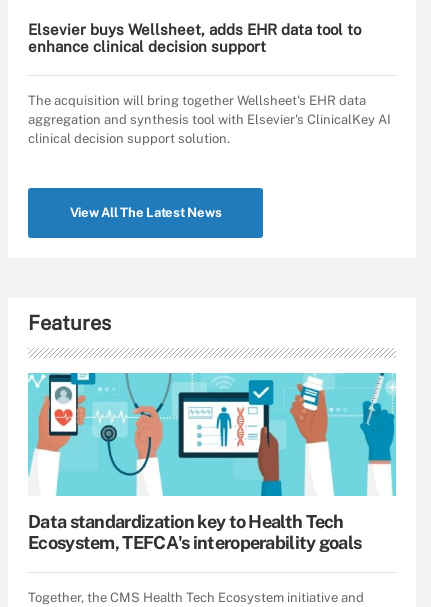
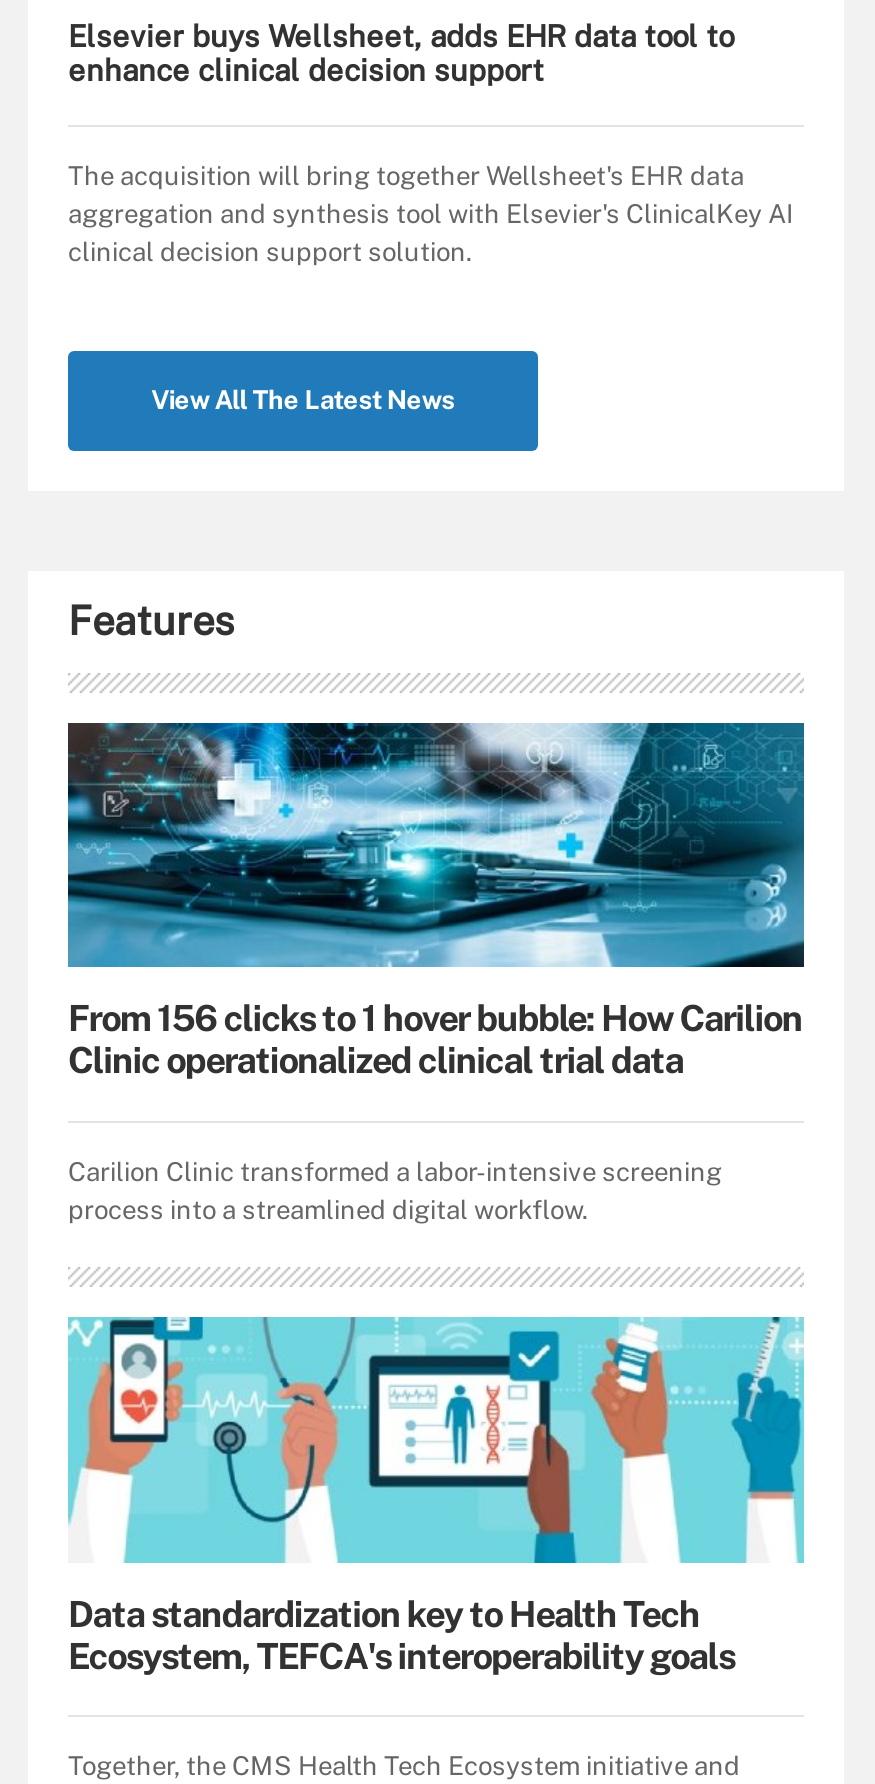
+ [image]
+ From 156 clicks to 1 hover bubble: How Carilion
+ Clinic operationalized clinical trial data
+ Carilion Clinic transformed a labor-intensive screening
+ process into a streamlined digital workflow.
